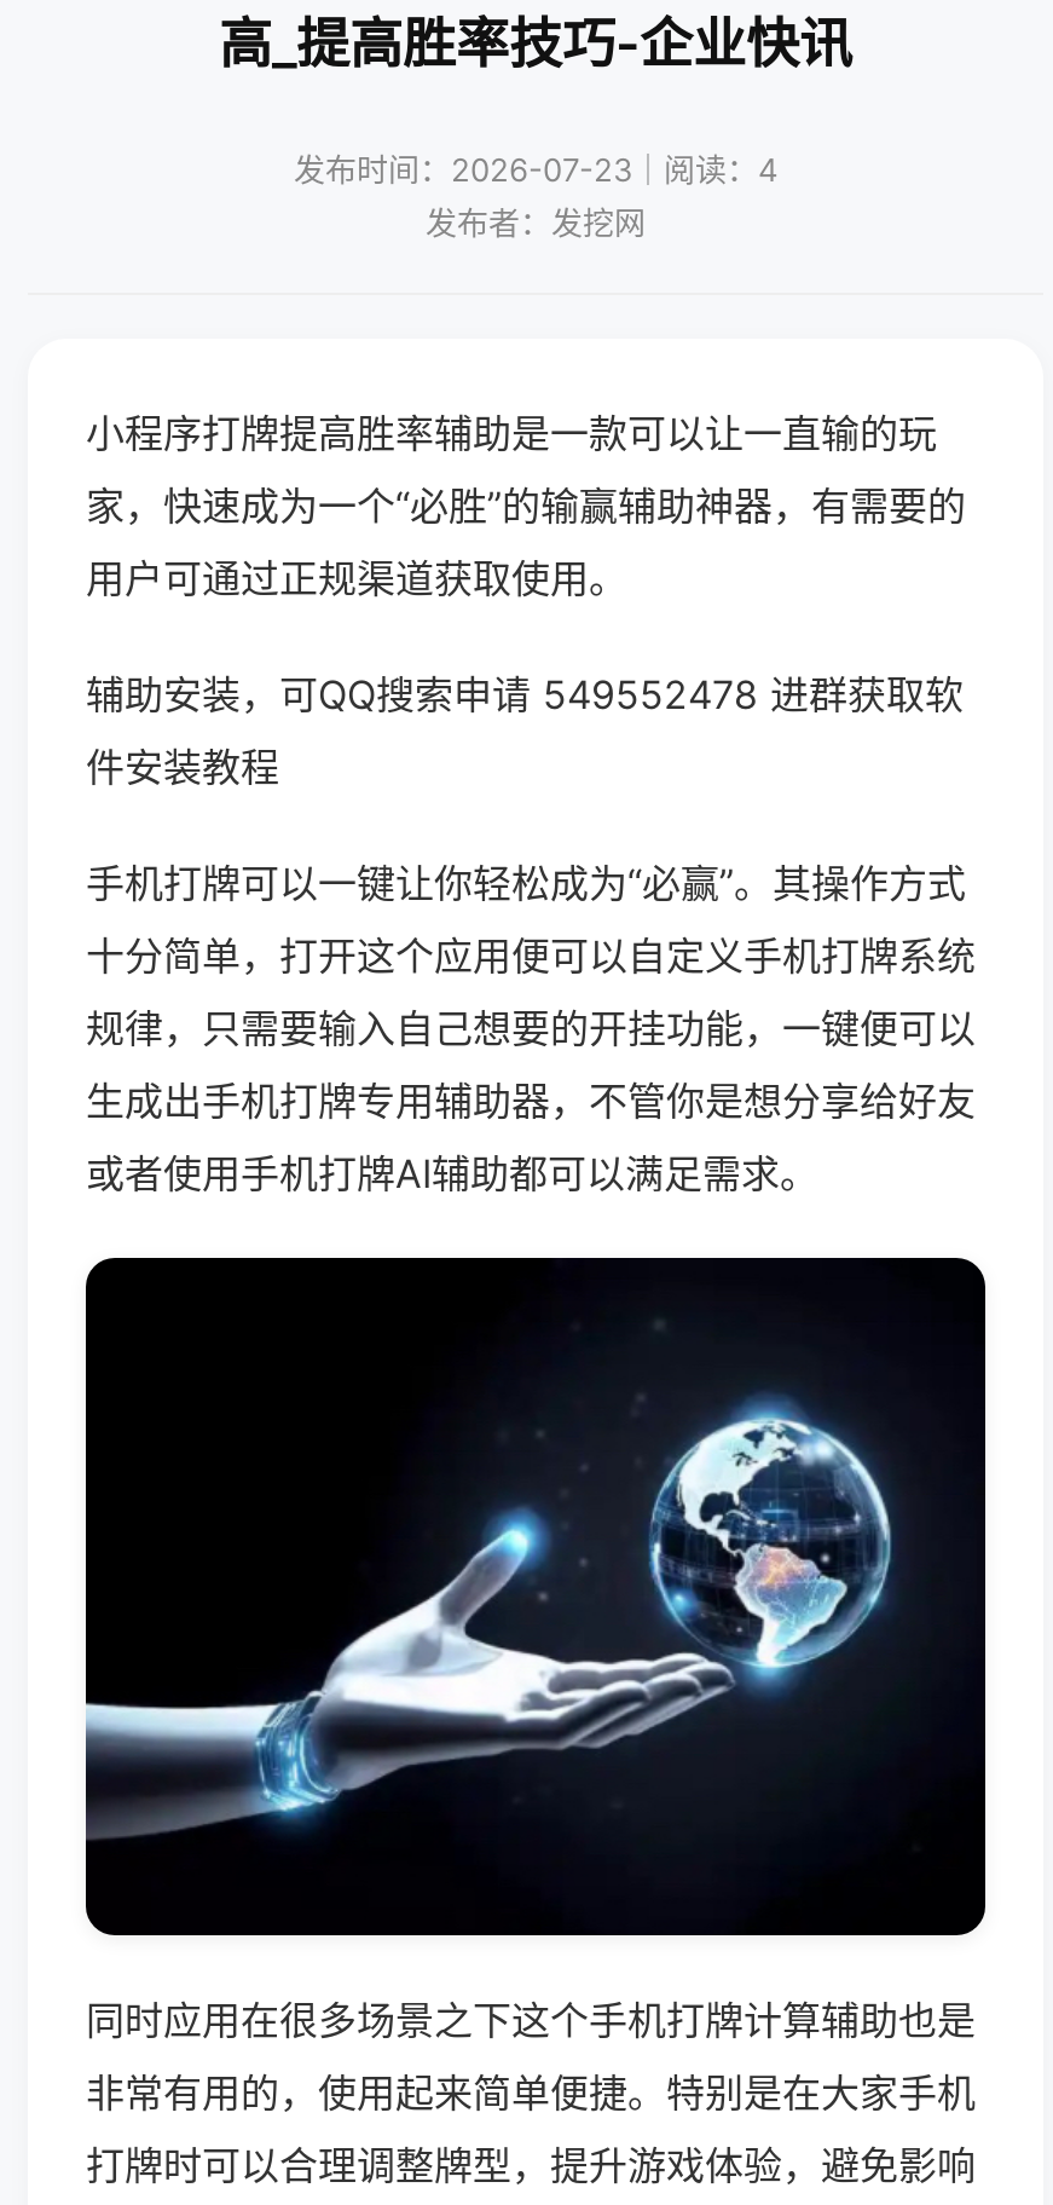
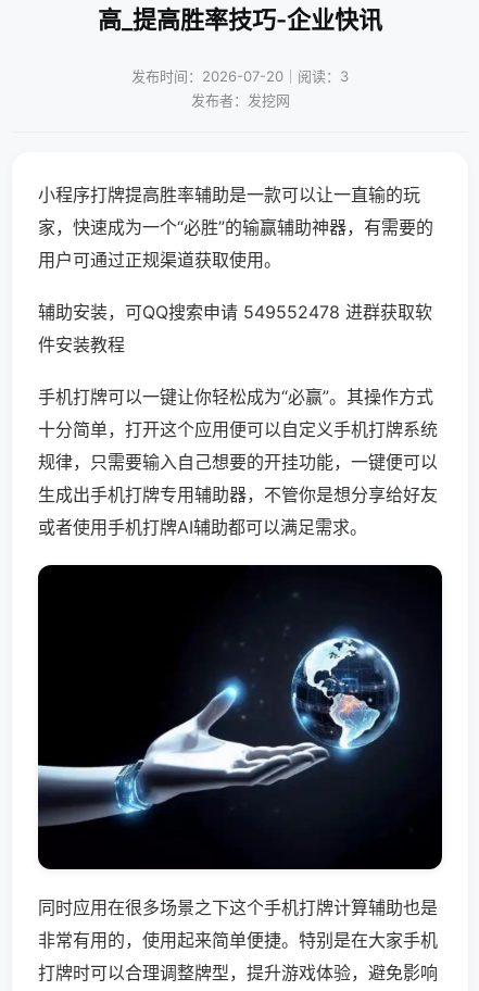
- 发布时间：2026-07-23｜阅读：4
+ 发布时间：2026-07-20｜阅读：3
